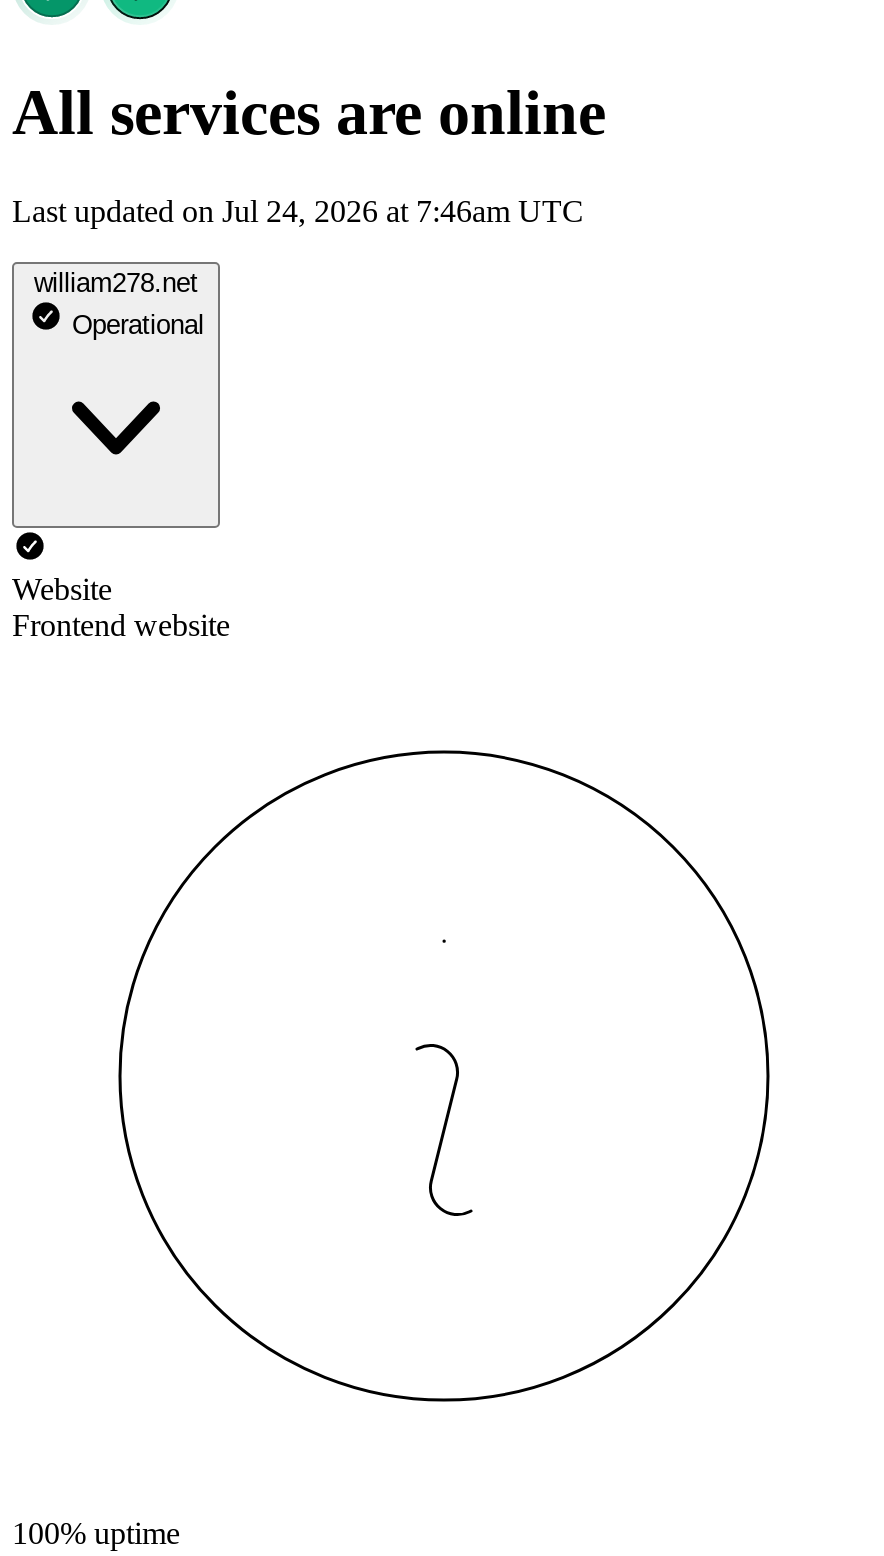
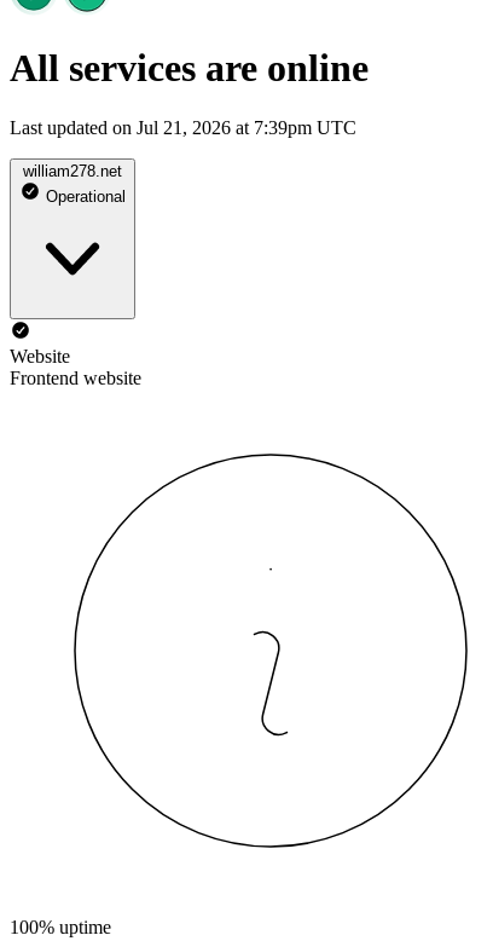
- Last updated on Jul 24, 2026 at 7:46am UTC
+ Last updated on Jul 21, 2026 at 7:39pm UTC
